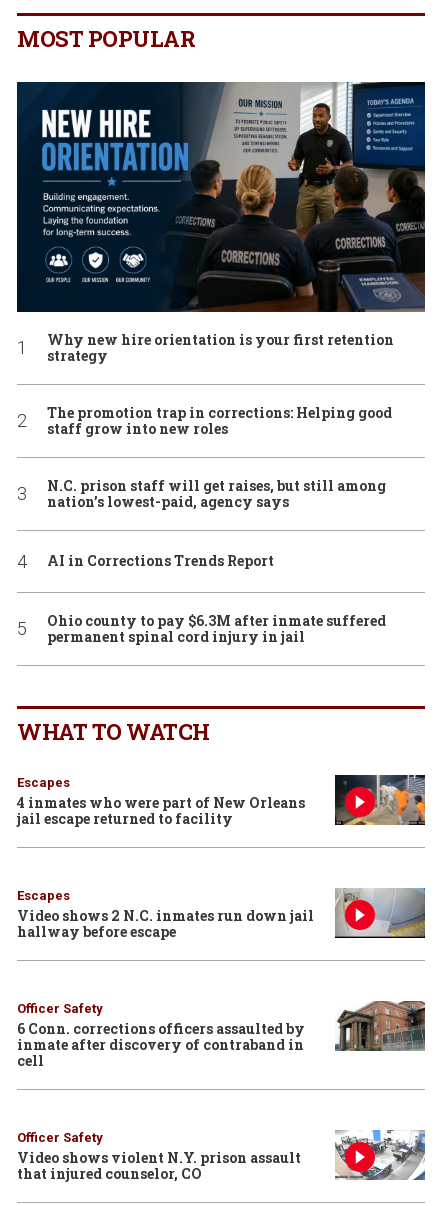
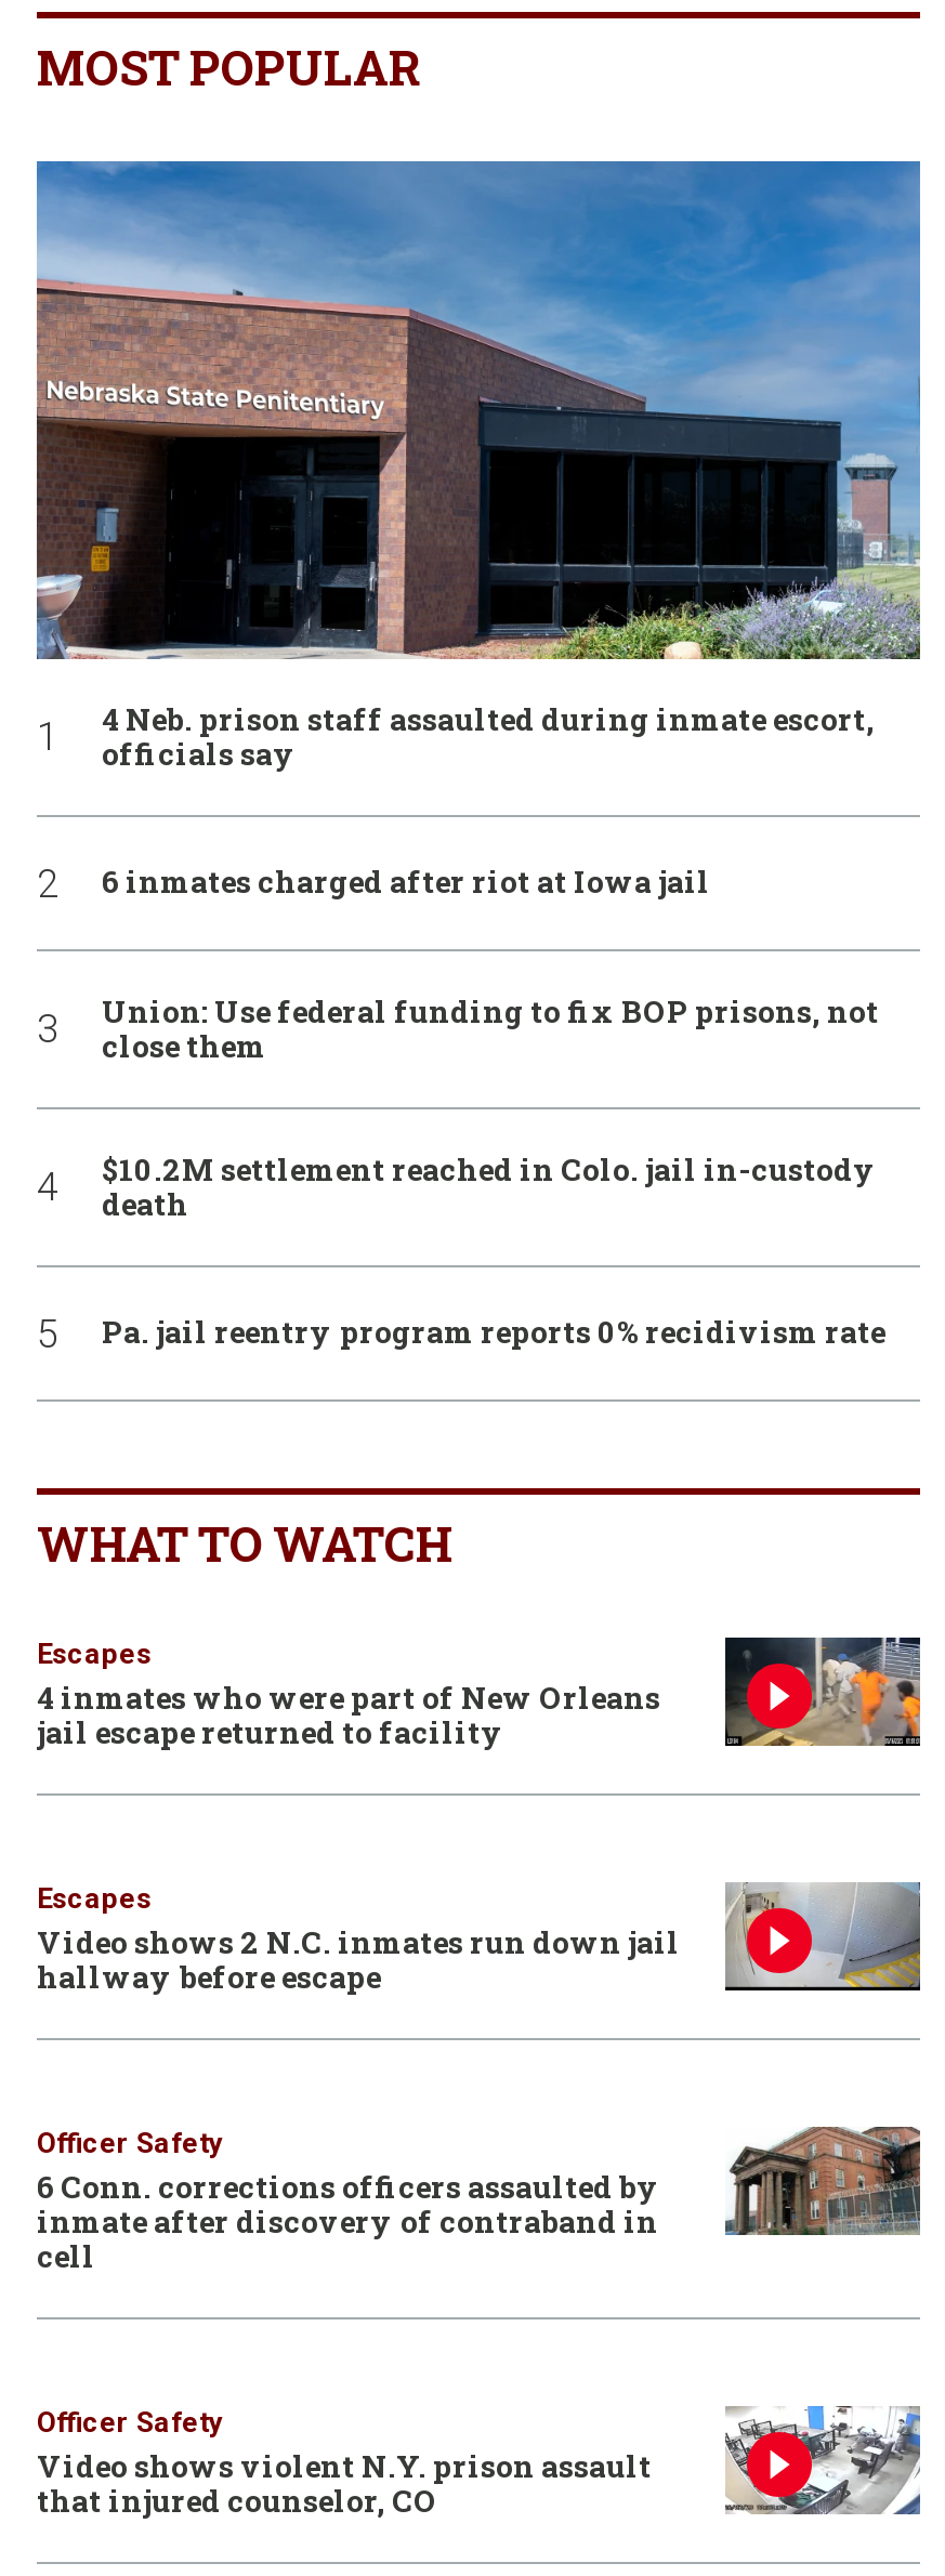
- [image]
- Why new hire orientation is your first retention
- strategy
+ [image]
+ 4 Neb. prison staff assaulted during inmate escort,
+ officials say

- The promotion trap in corrections: Helping good
- staff grow into new roles
+ 6 inmates charged after riot at Iowa jail

- N.C. prison staff will get raises, but still among
- nation’s lowest-paid, agency says
+ Union: Use federal funding to fix BOP prisons, not
+ close them

- AI in Corrections Trends Report
+ $10.2M settlement reached in Colo. jail in-custody
+ death

- Ohio county to pay $6.3M after inmate suffered
- permanent spinal cord injury in jail
+ Pa. jail reentry program reports 0% recidivism rate
